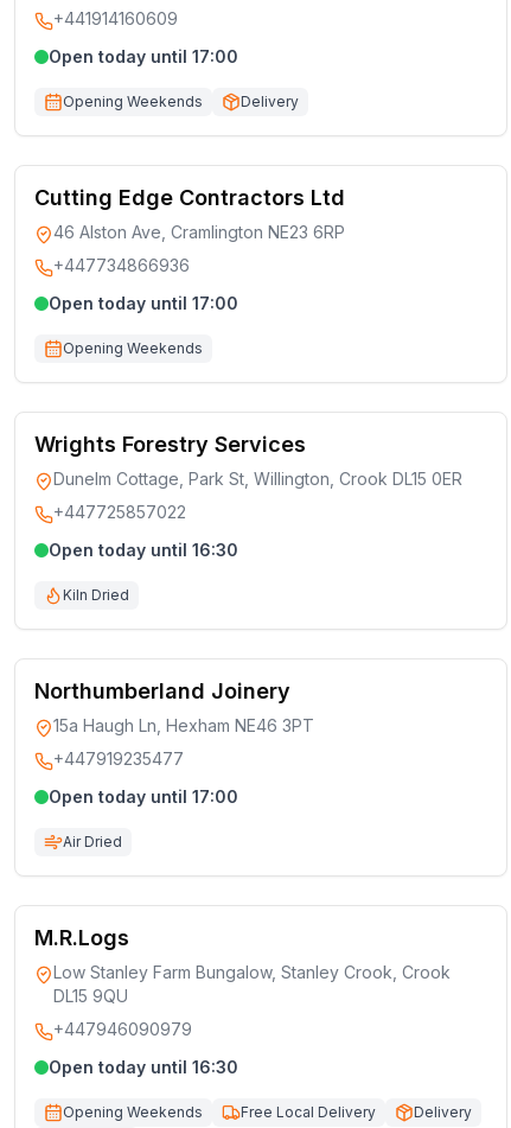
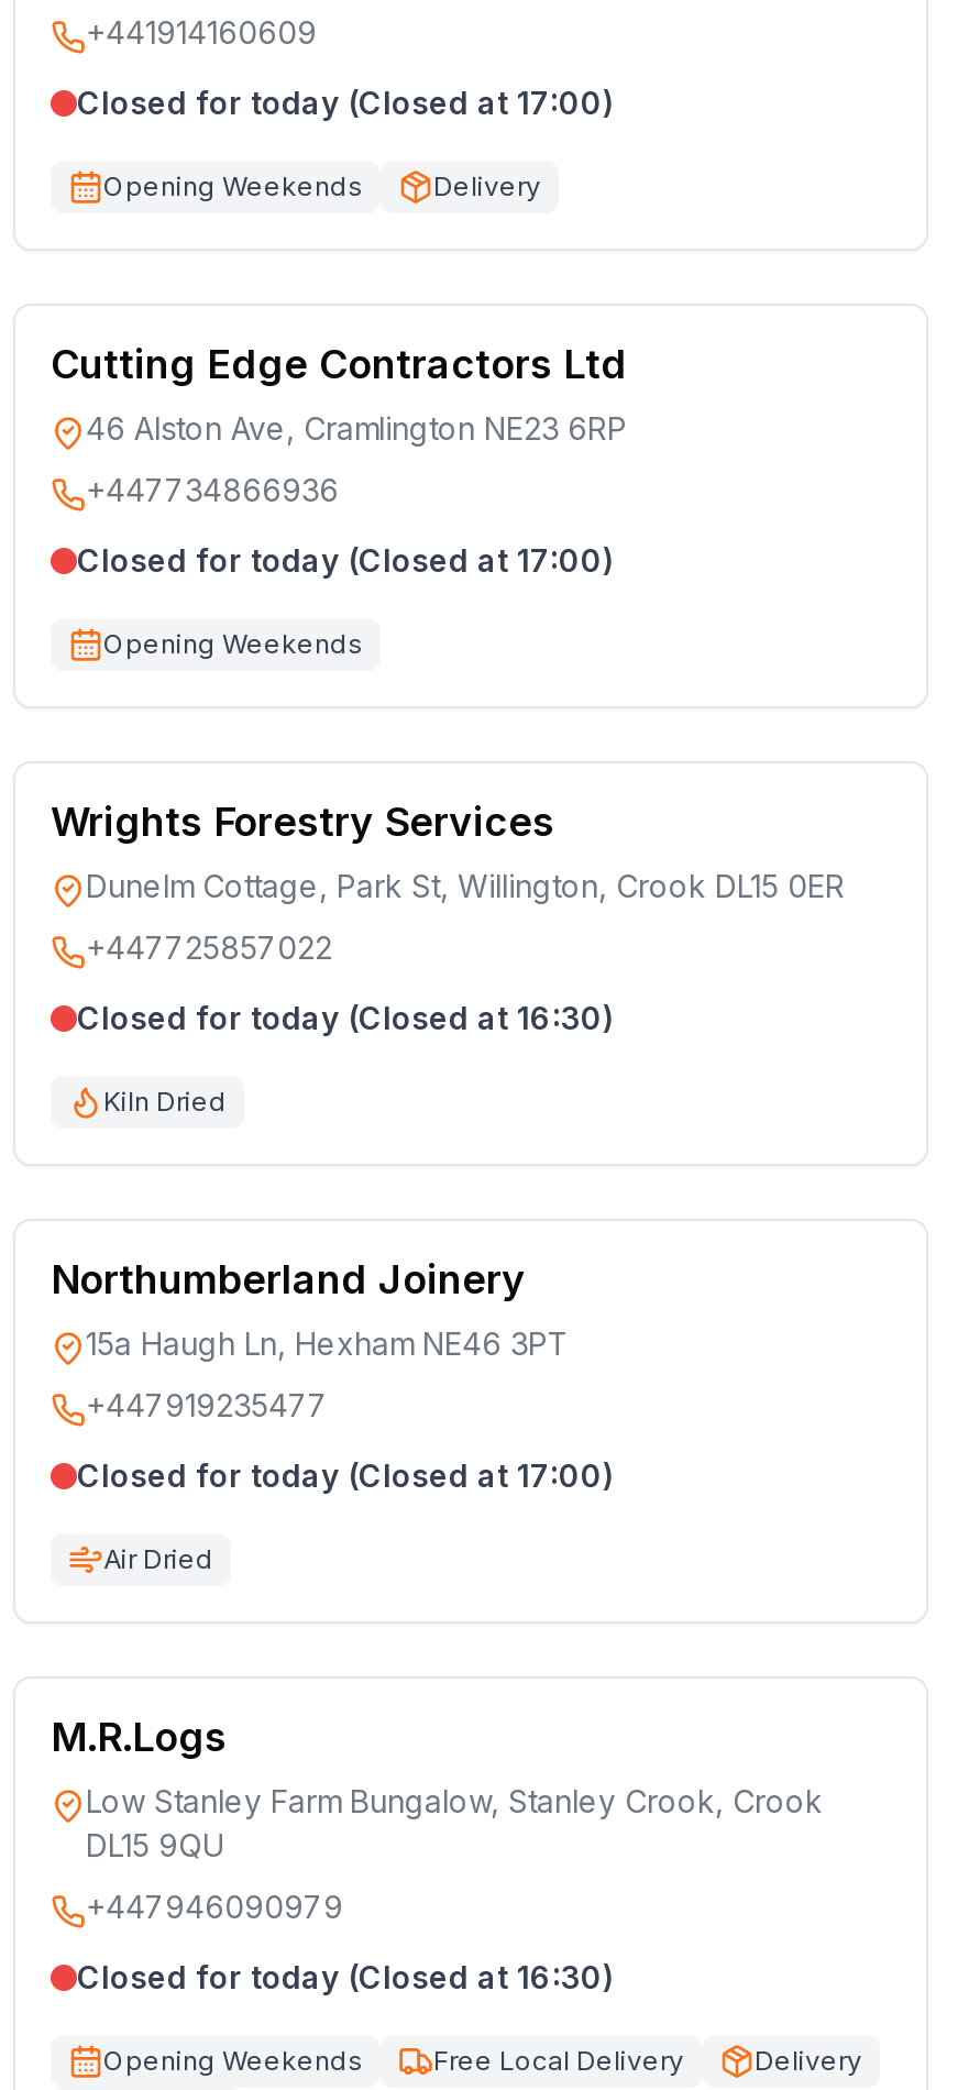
- Open today until 17:00
+ Closed for today (Closed at 17:00)

- Open today until 17:00
+ Closed for today (Closed at 17:00)

- Open today until 16:30
+ Closed for today (Closed at 16:30)

- Open today until 17:00
+ Closed for today (Closed at 17:00)

- Open today until 16:30
+ Closed for today (Closed at 16:30)
